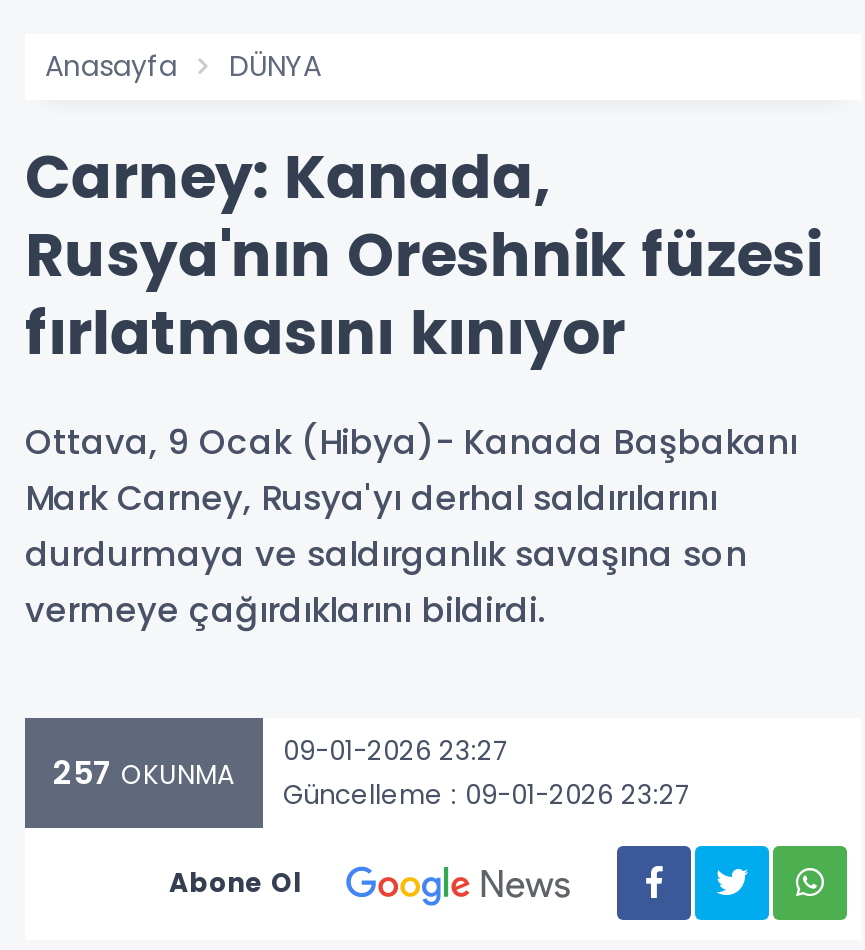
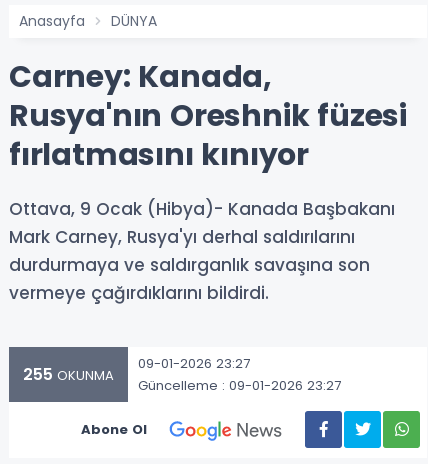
- 257 OKUNMA 09-01-2026 23:27 Güncelleme : 09-01-2026 23:27
+ 255 OKUNMA 09-01-2026 23:27 Güncelleme : 09-01-2026 23:27
